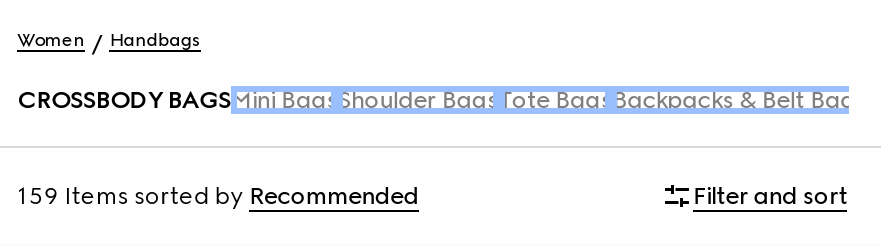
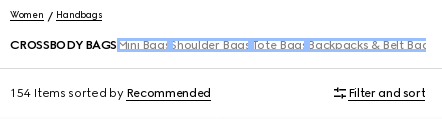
- 159 Items sorted by Recommended
+ 154 Items sorted by Recommended
